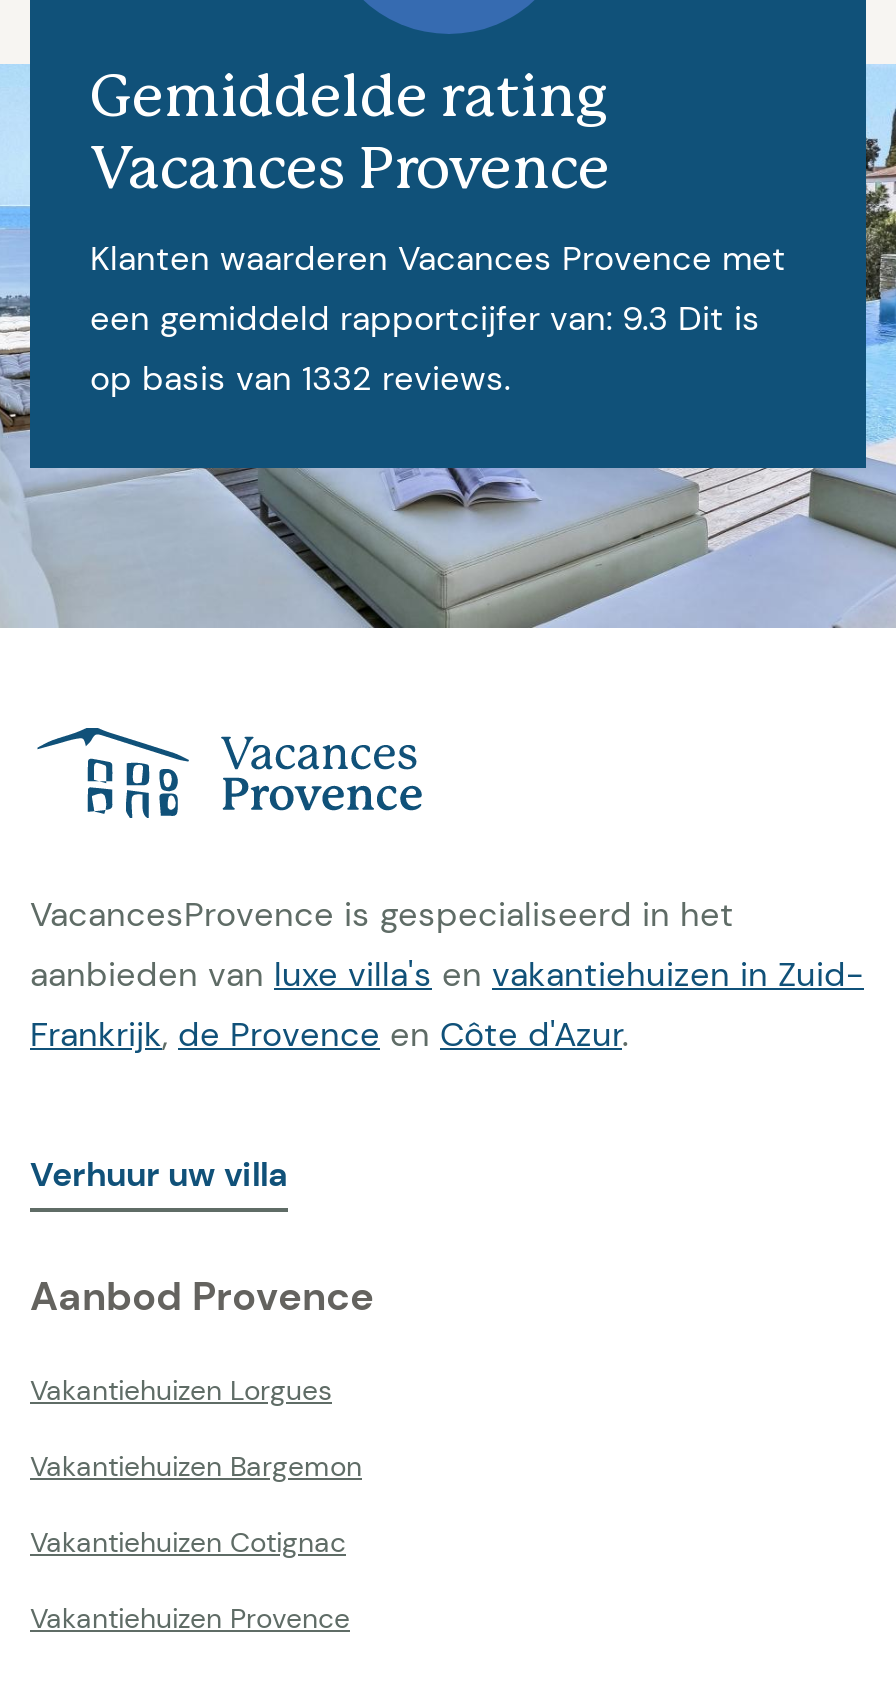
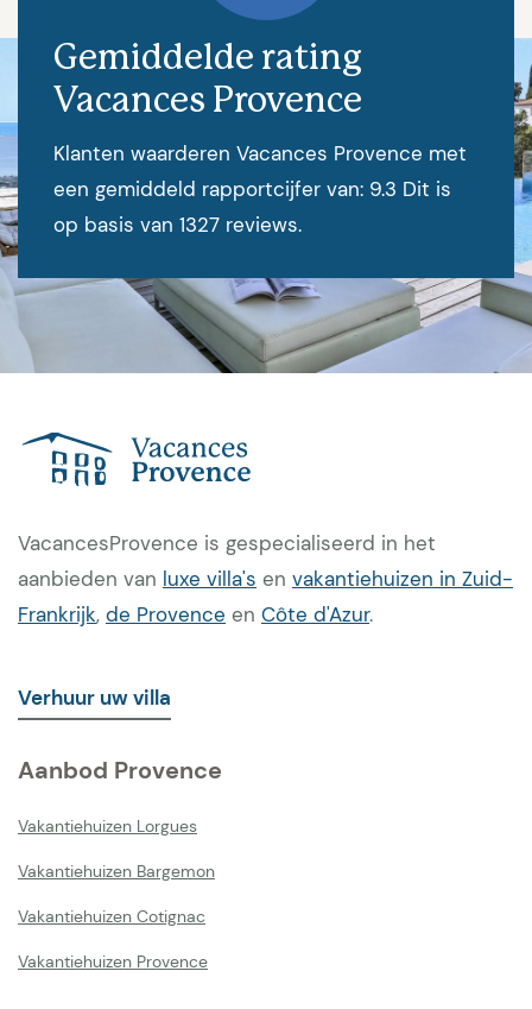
- op basis van 1332 reviews.
+ op basis van 1327 reviews.
